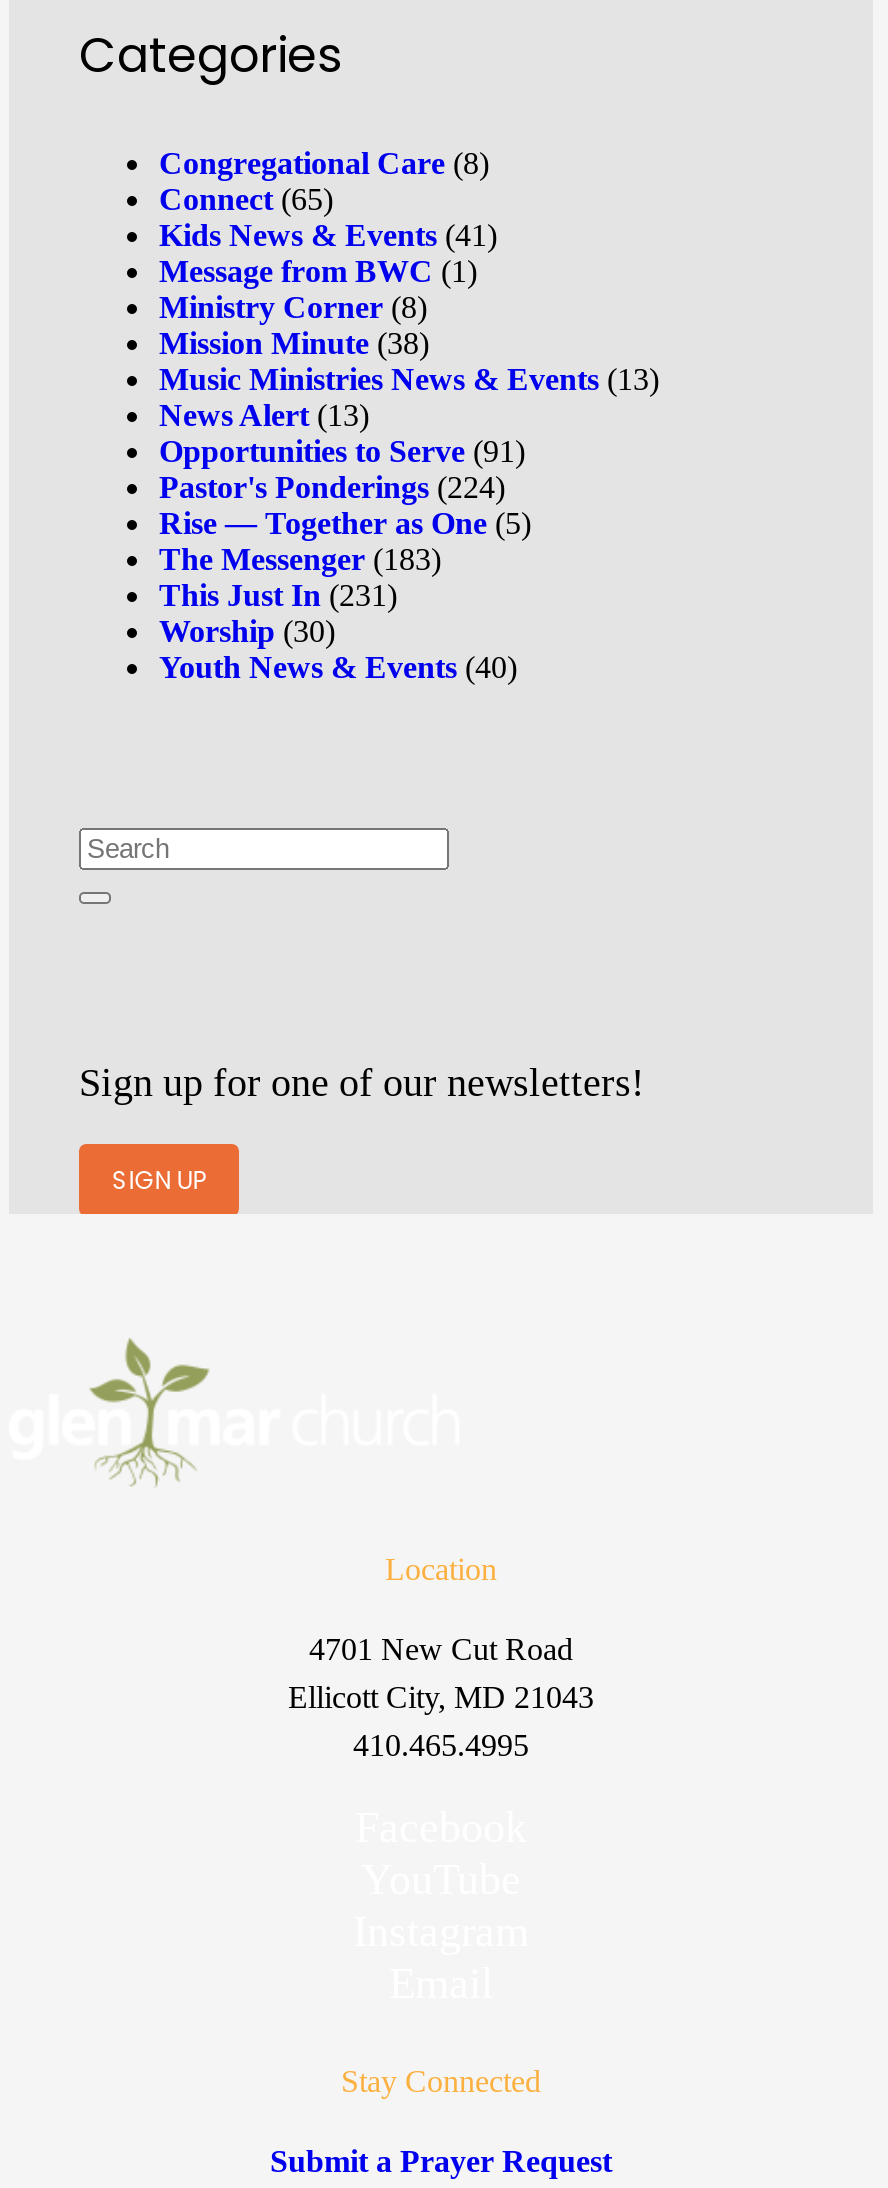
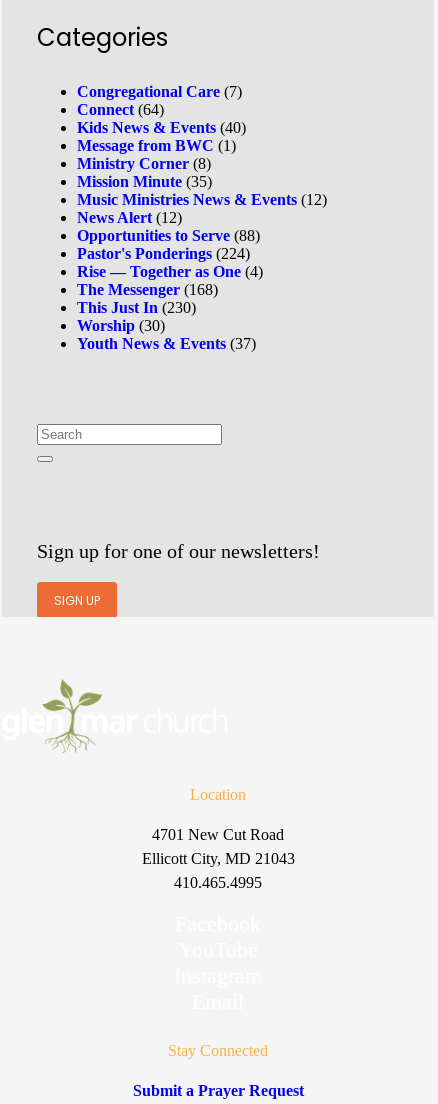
- Congregational Care (8)
+ Congregational Care (7)

- Connect (65)
+ Connect (64)

- Kids News & Events (41)
+ Kids News & Events (40)

- Mission Minute (38)
+ Mission Minute (35)

- Music Ministries News & Events (13)
+ Music Ministries News & Events (12)

- News Alert (13)
+ News Alert (12)

- Opportunities to Serve (91)
+ Opportunities to Serve (88)

- Rise — Together as One (5)
+ Rise — Together as One (4)

- The Messenger (183)
+ The Messenger (168)

- This Just In(231)
+ This Just In(230)

- Youth News & Events (40)
+ Youth News & Events (37)
